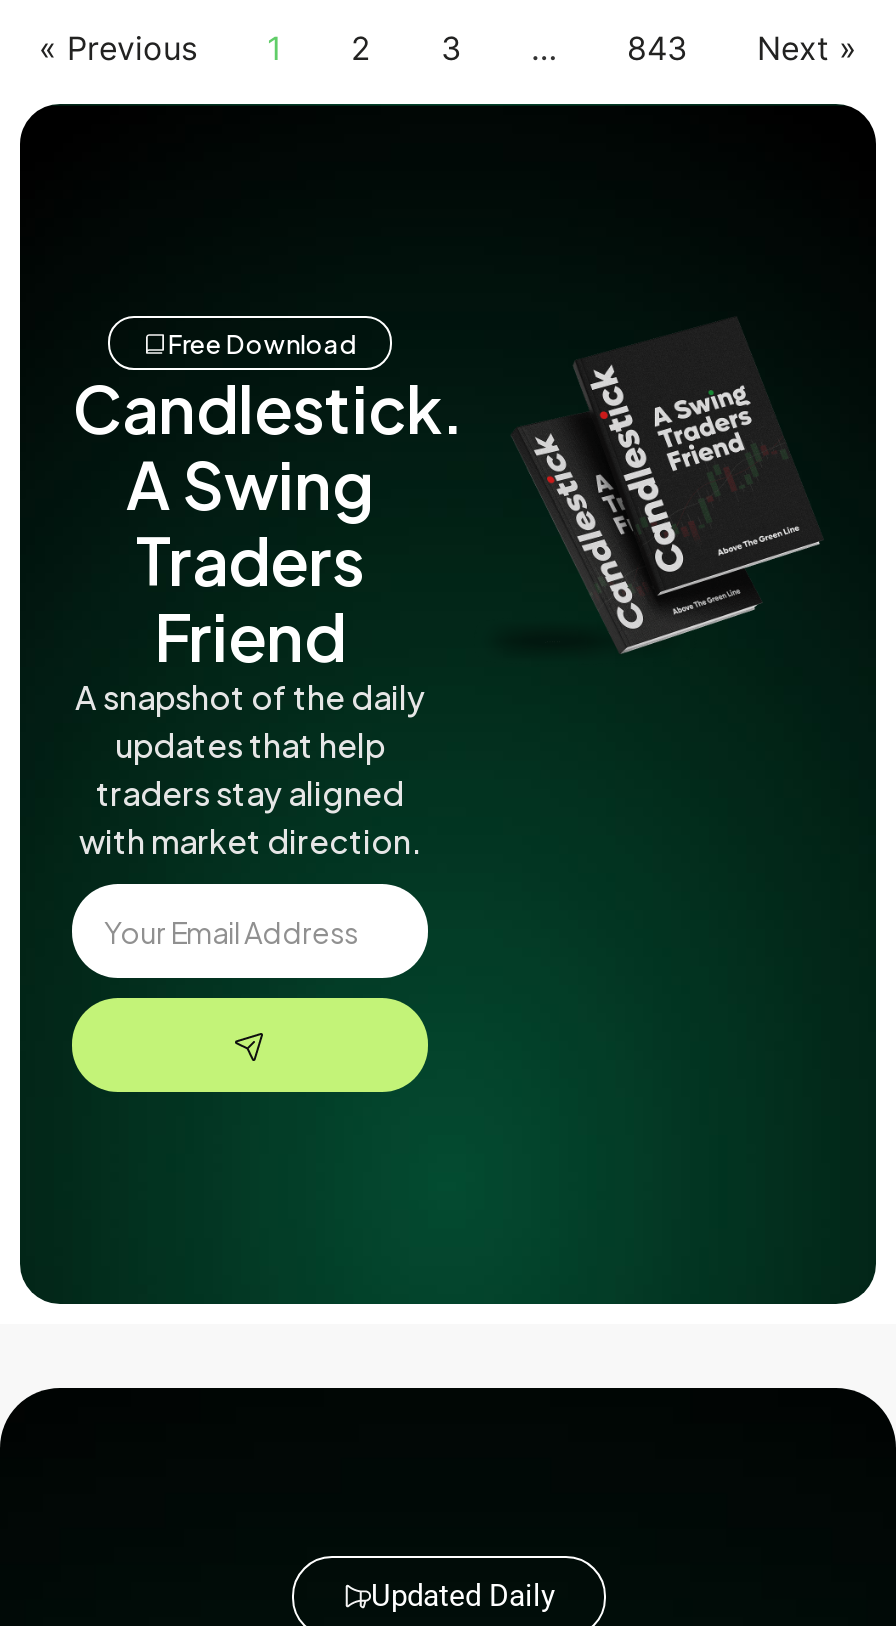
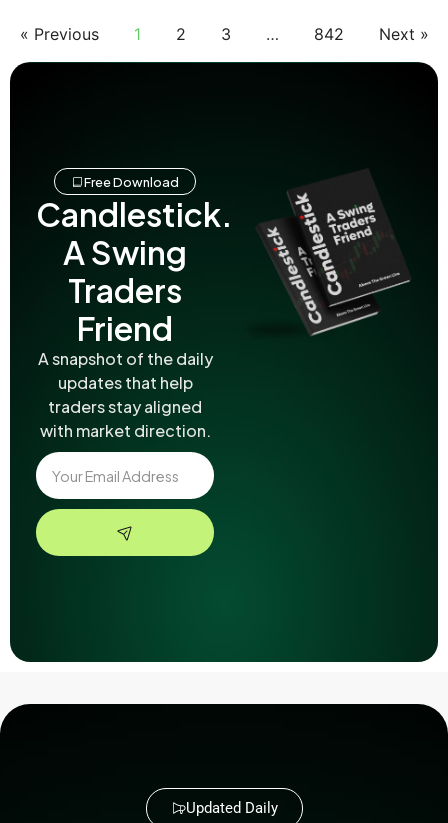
- 843
+ 842
